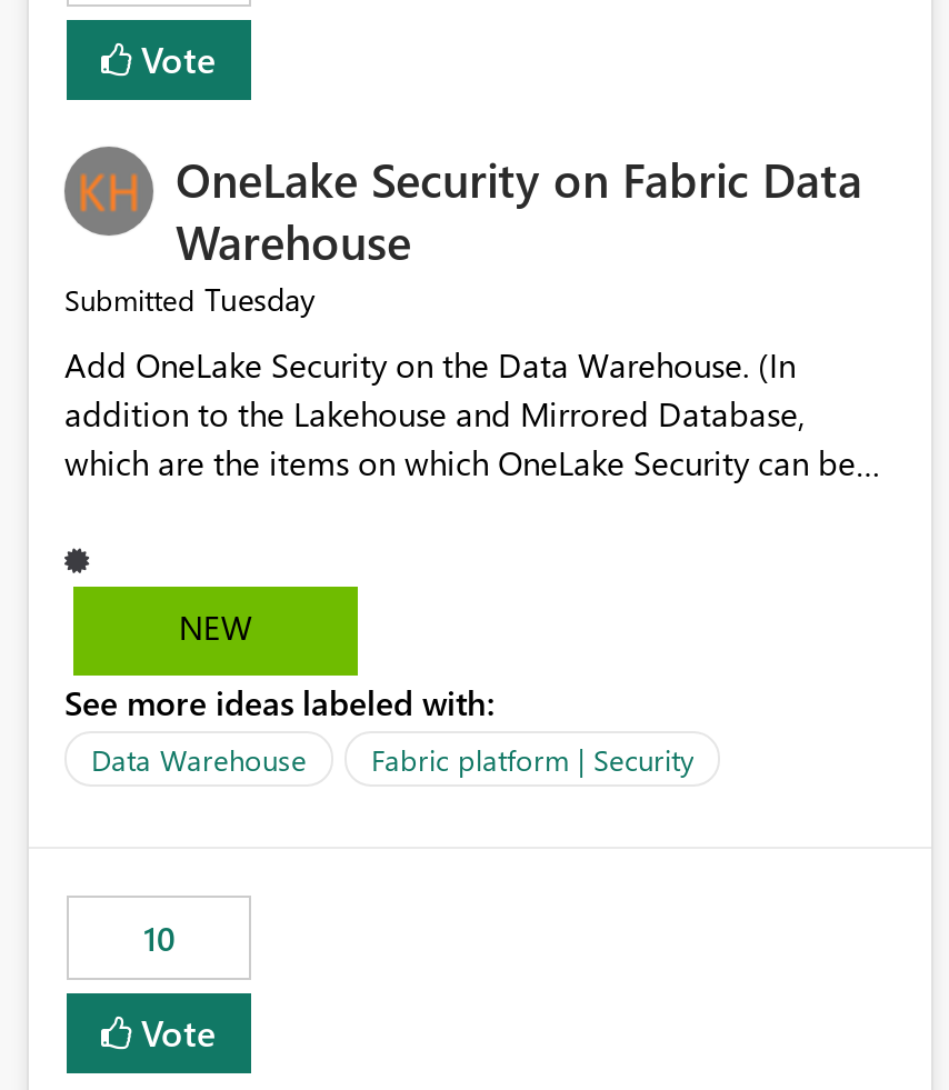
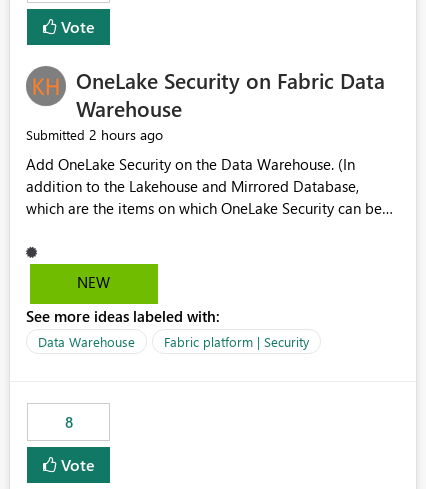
- Submitted Tuesday
+ Submitted 2 hours ago

- 10
+ 8
